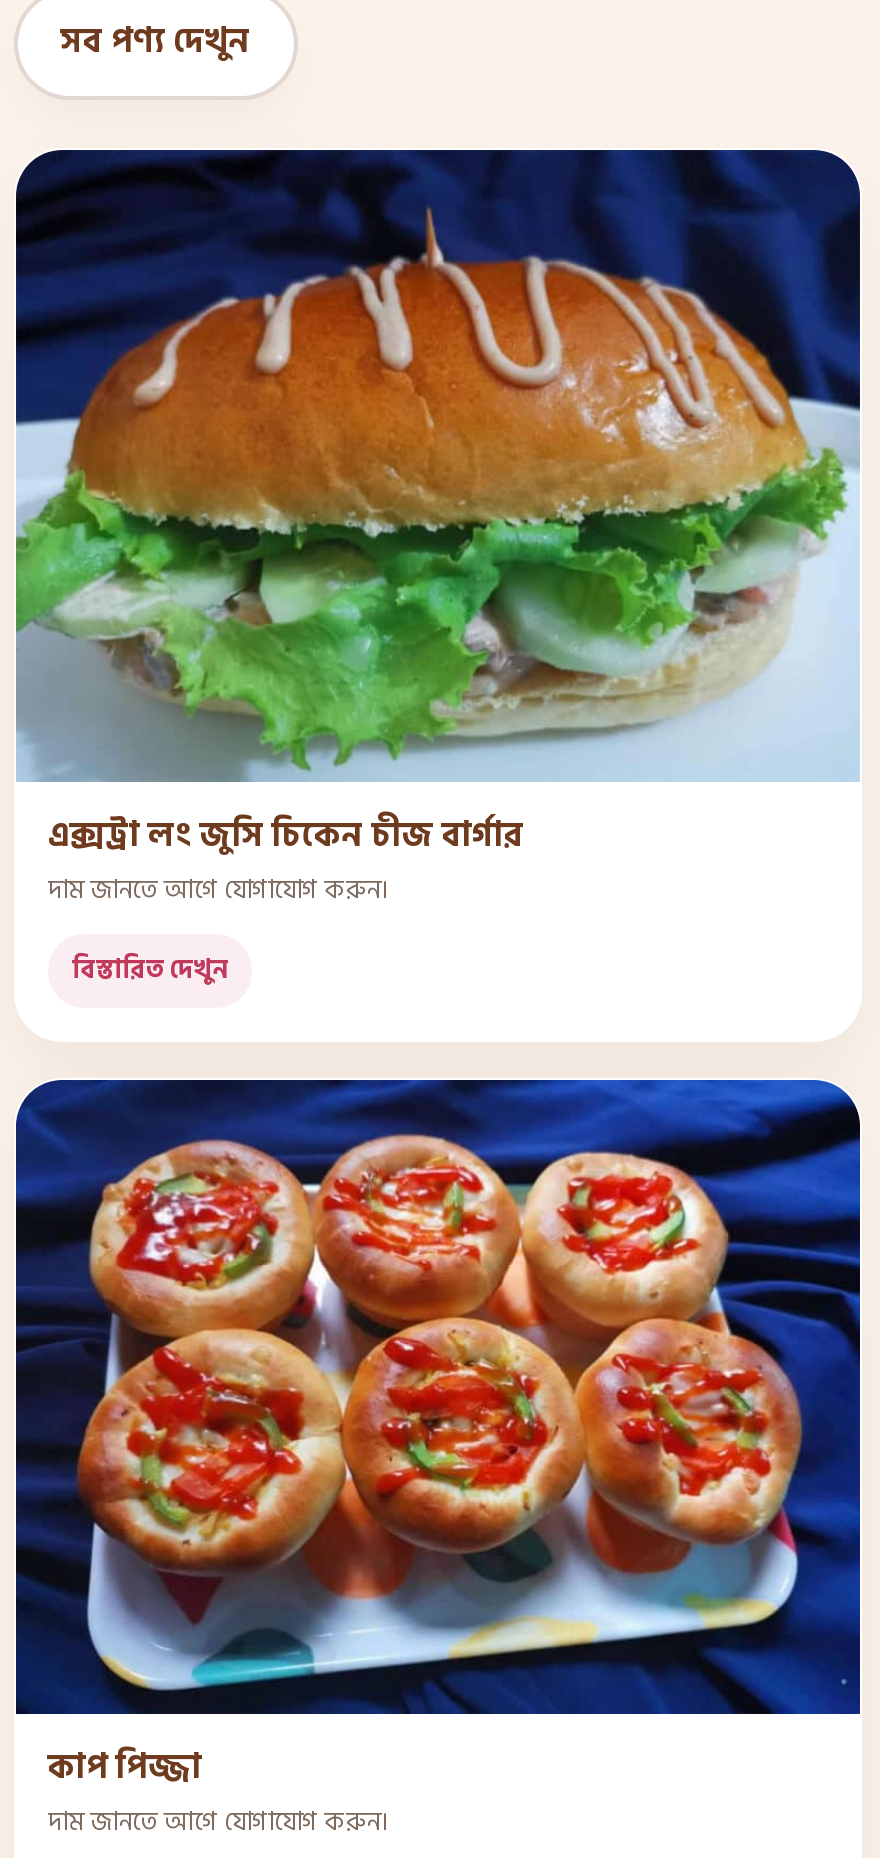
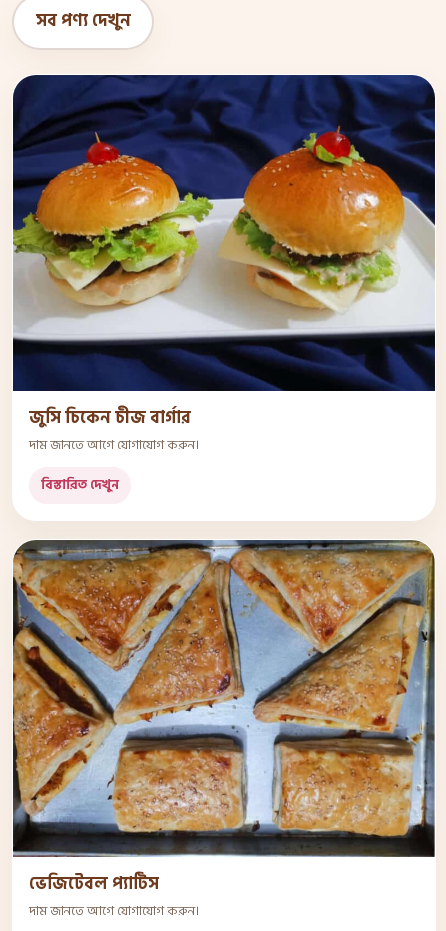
- [image]
- এক্সট্রা লং জুসি চিকেন চীজ বার্গার
+ [image]
+ জুসি চিকেন চীজ বার্গার

- [image]
- কাপ পিজ্জা
+ [image]
+ ভেজিটেবল প্যাটিস
